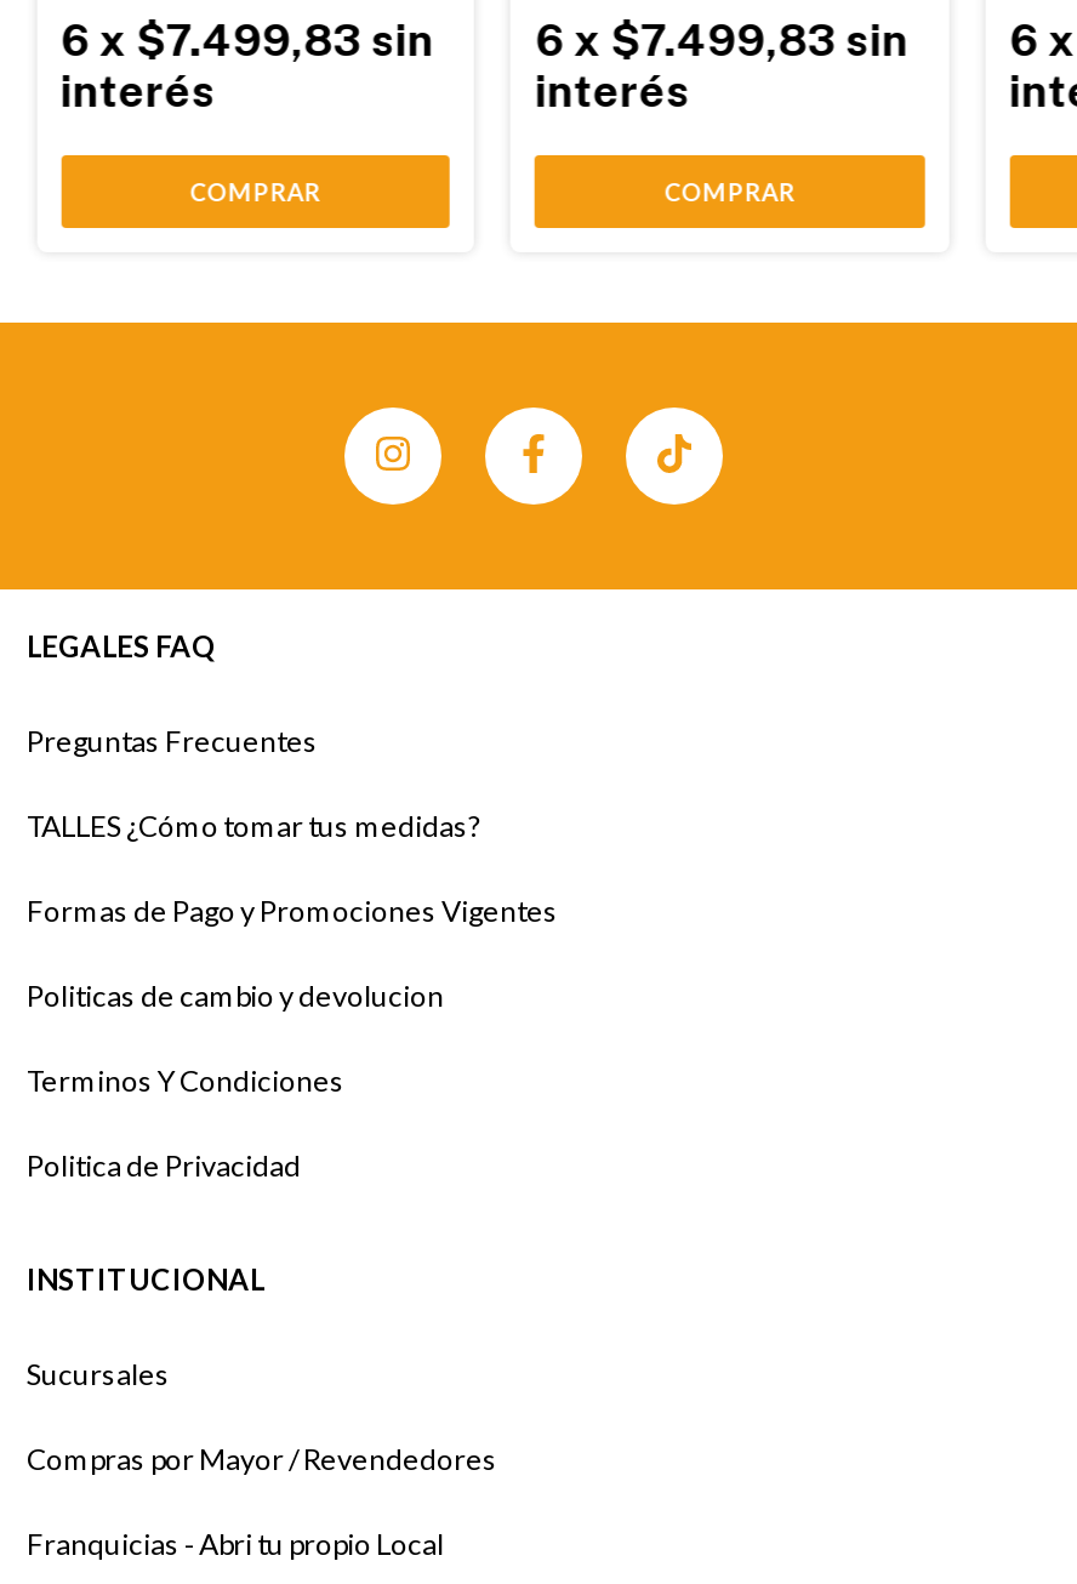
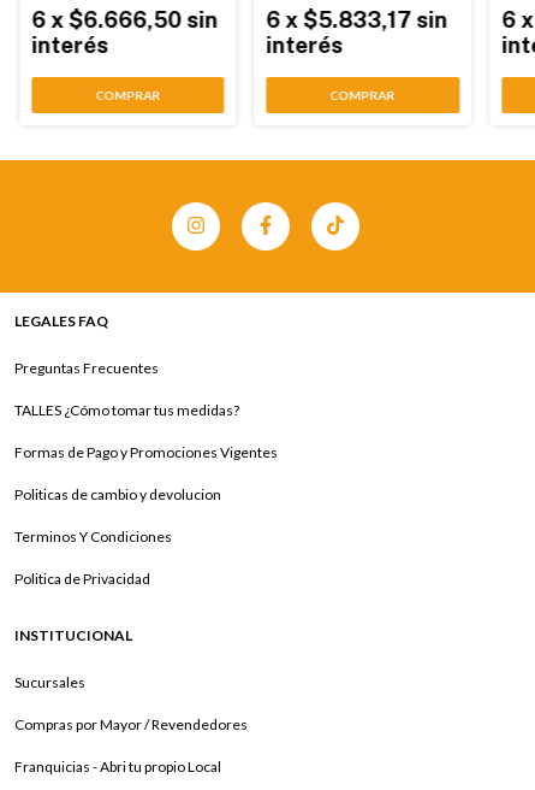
- 6 x $7.499,83 sin
+ 6 x $6.666,50 sin

- 6 x $7.499,83 sin
+ 6 x $5.833,17 sin
